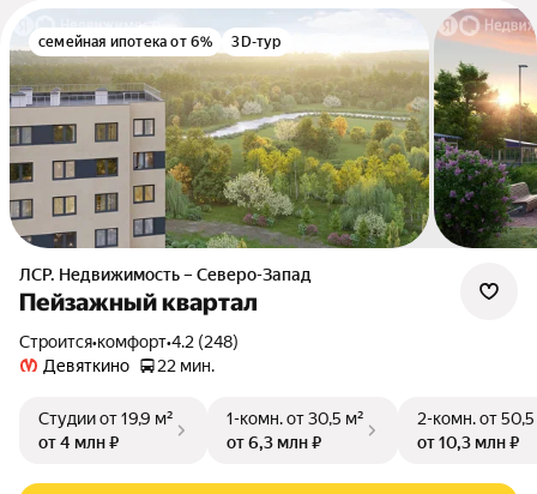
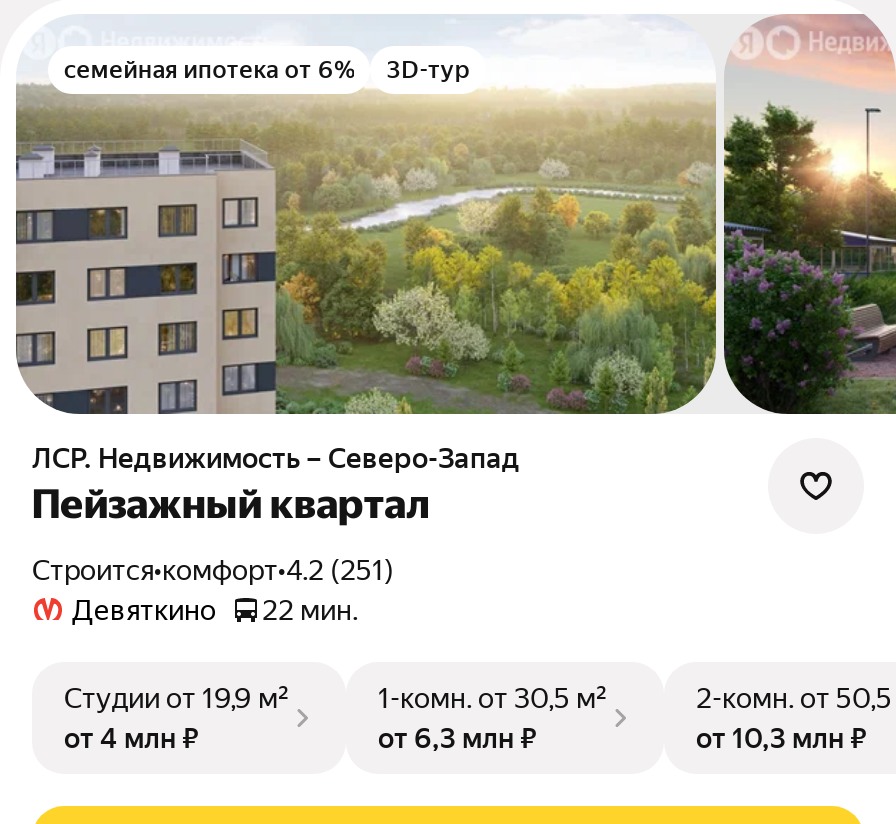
- Строится•комфорт•4.2 (248)
+ Строится•комфорт•4.2 (251)
